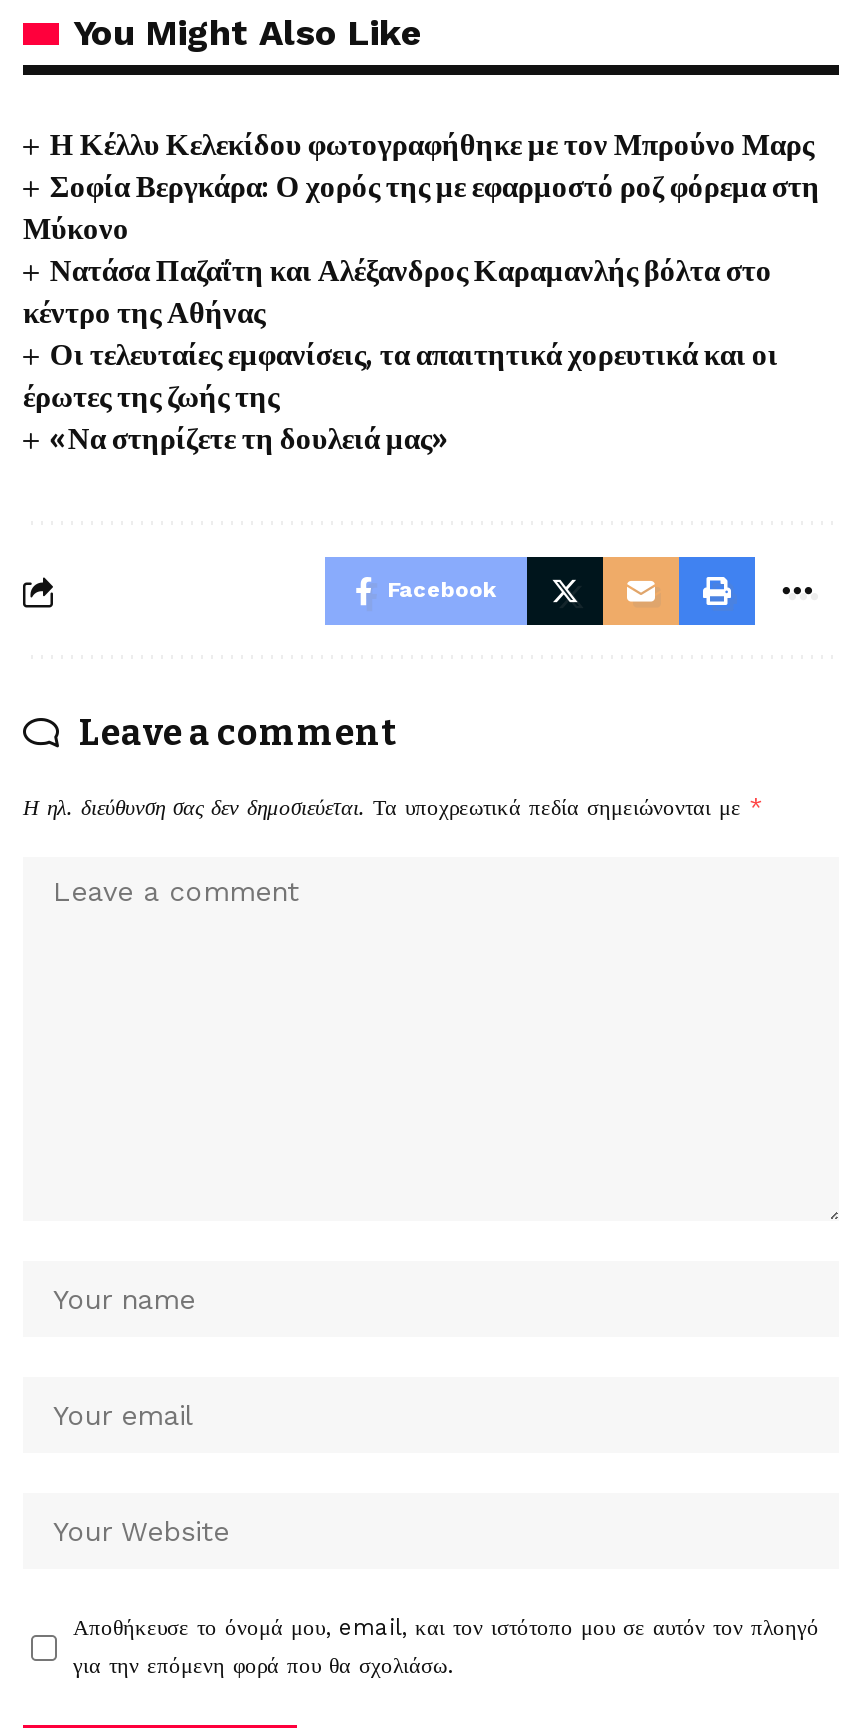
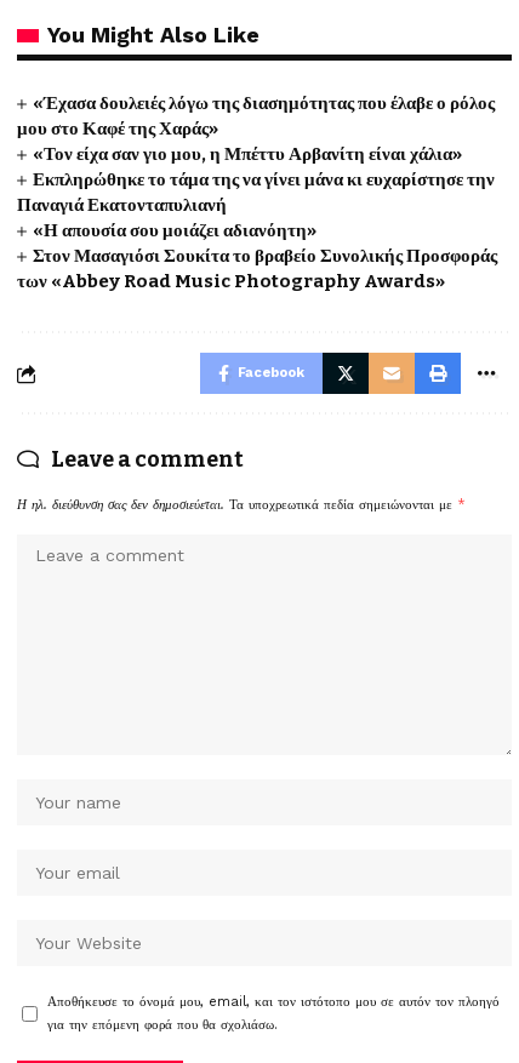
- Η Κέλλυ Κελεκίδου φωτογραφήθηκε με τον Μπρούνο Μαρς
- Σοφία Βεργκάρα: Ο χορός της με εφαρμοστό ροζ φόρεμα στη
- Μύκονο
- Νατάσα Παζαΐτη και Αλέξανδρος Καραμανλής βόλτα στο
- κέντρο της Αθήνας
- Οι τελευταίες εμφανίσεις, τα απαιτητικά χορευτικά και οι
- έρωτες της ζωής της
- «Να στηρίζετε τη δουλειά μας»
+ «Έχασα δουλειές λόγω της διασημότητας που έλαβε ο ρόλος
+ μου στο Καφέ της Χαράς»
+ «Τον είχα σαν γιο μου, η Μπέττυ Αρβανίτη είναι χάλια»
+ Εκπληρώθηκε το τάμα της να γίνει μάνα κι ευχαρίστησε την
+ Παναγιά Εκατονταπυλιανή
+ «Η απουσία σου μοιάζει αδιανόητη»
+ Στον Μασαγιόσι Σουκίτα το βραβείο Συνολικής Προσφοράς
+ των «Abbey Road Music Photography Awards»
